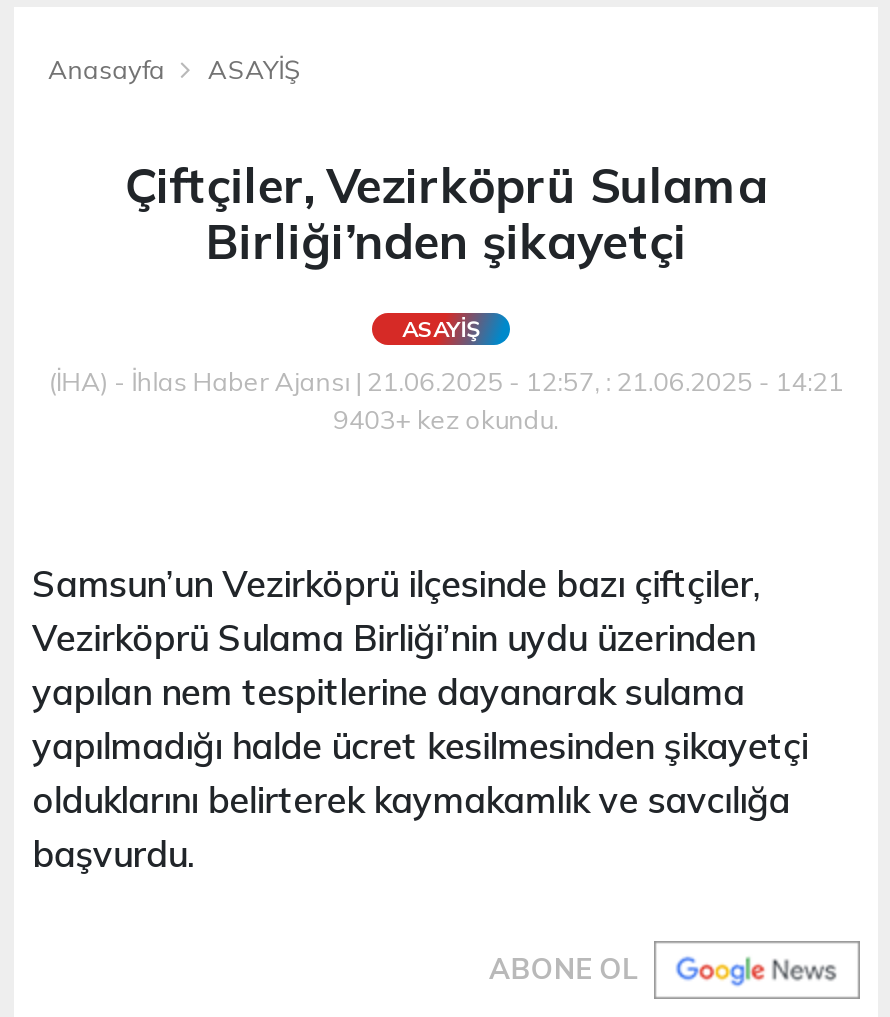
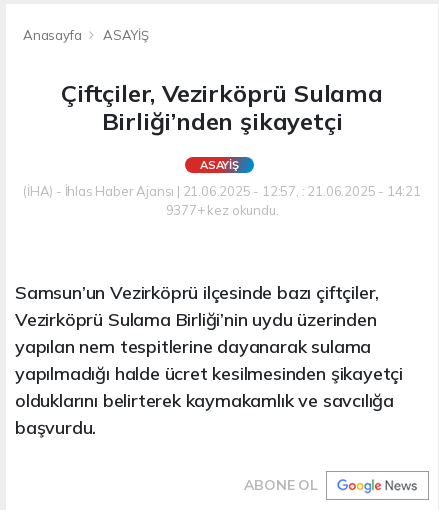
- 9403+ kez okundu.
+ 9377+ kez okundu.
